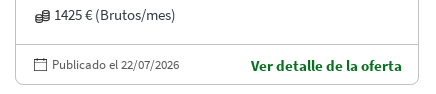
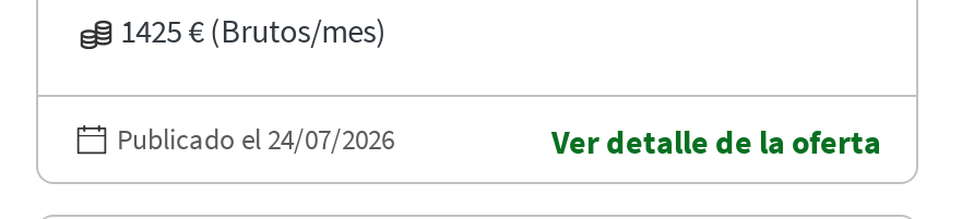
- Publicado el 22/07/2026
+ Publicado el 24/07/2026
